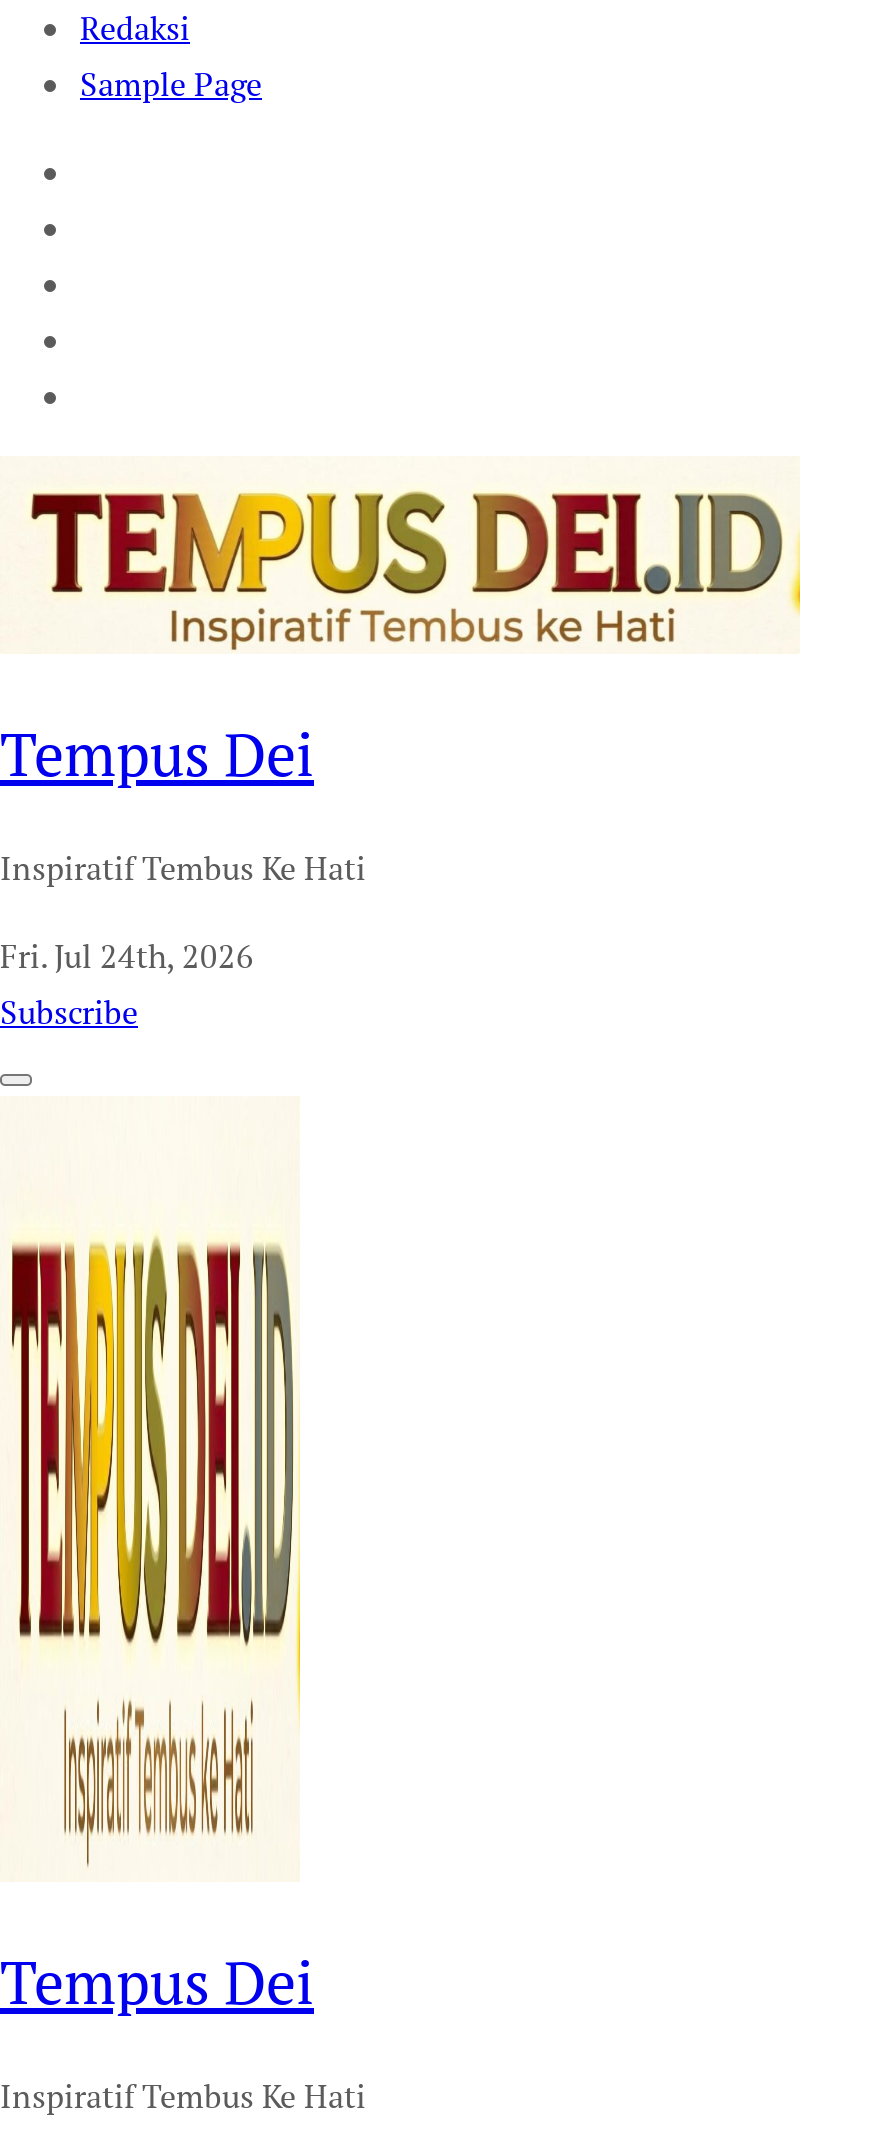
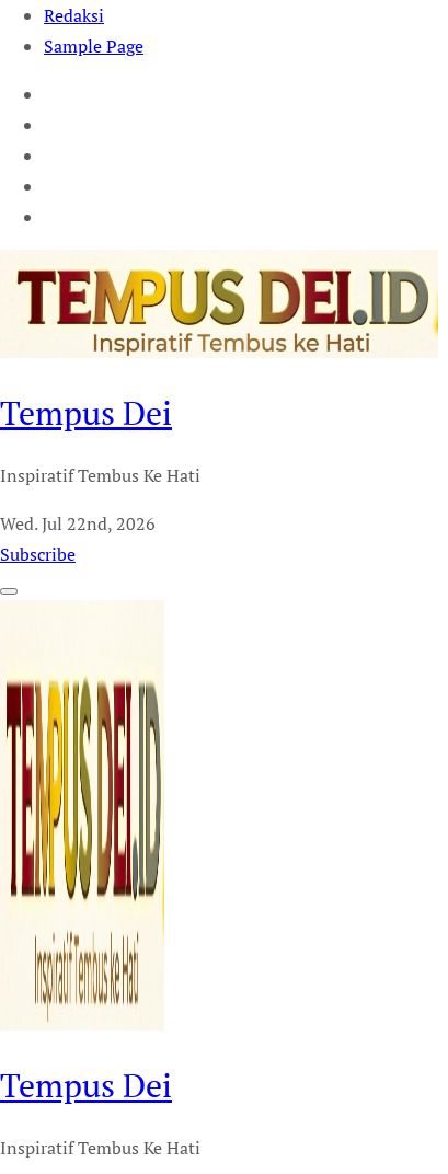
- Fri. Jul 24th, 2026
+ Wed. Jul 22nd, 2026
